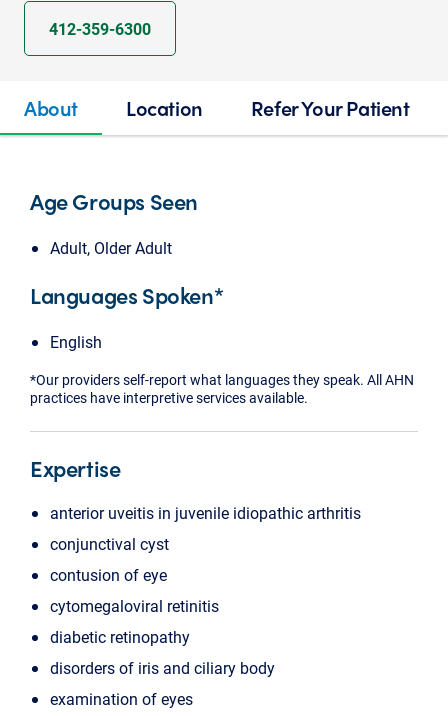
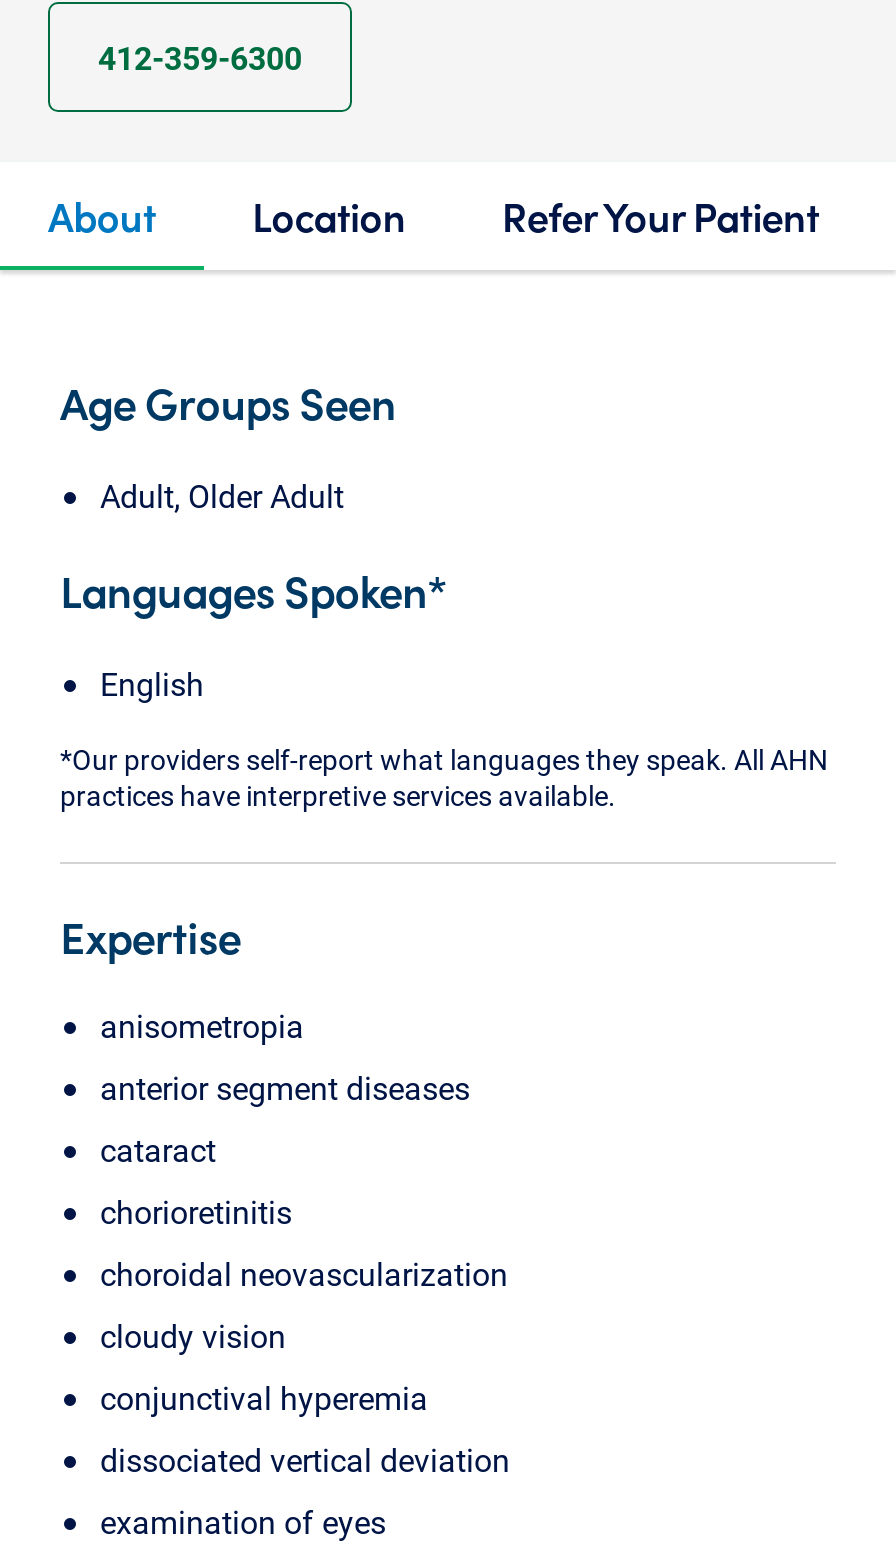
- anterior uveitis in juvenile idiopathic arthritis
- conjunctival cyst
- contusion of eye
- cytomegaloviral retinitis
- diabetic retinopathy
- disorders of iris and ciliary body
+ anisometropia
+ anterior segment diseases
+ cataract
+ chorioretinitis
+ choroidal neovascularization
+ cloudy vision
+ conjunctival hyperemia
+ dissociated vertical deviation
